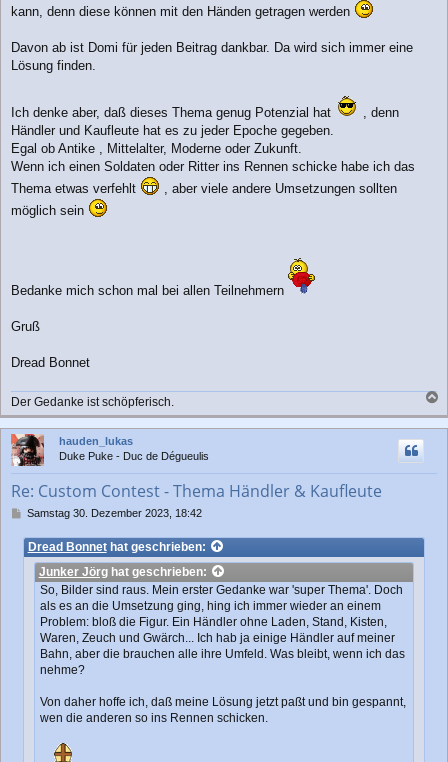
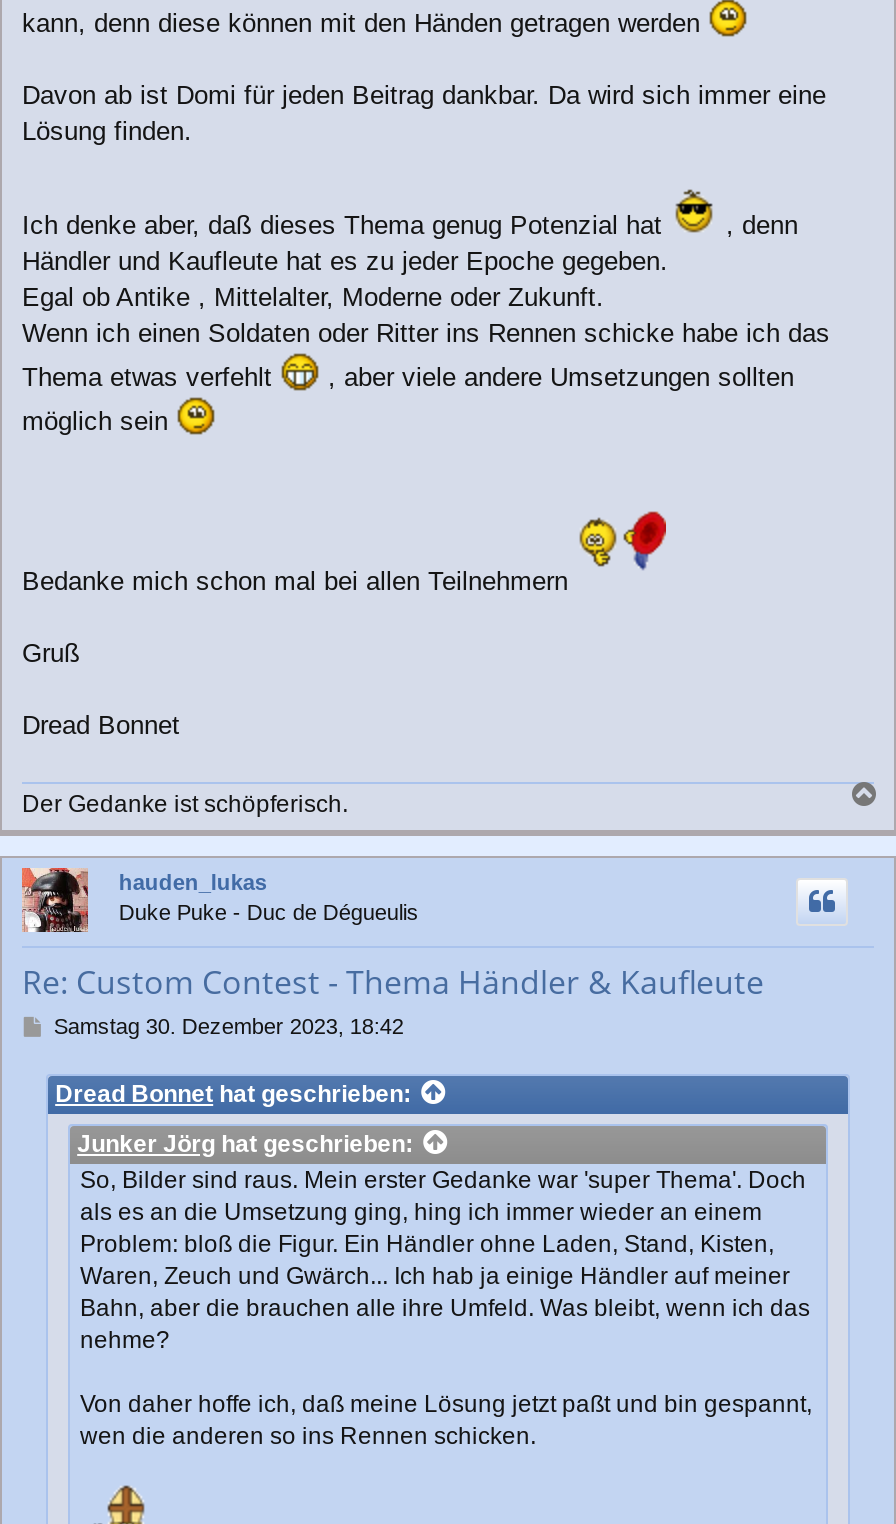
- [image]
+ [image]
